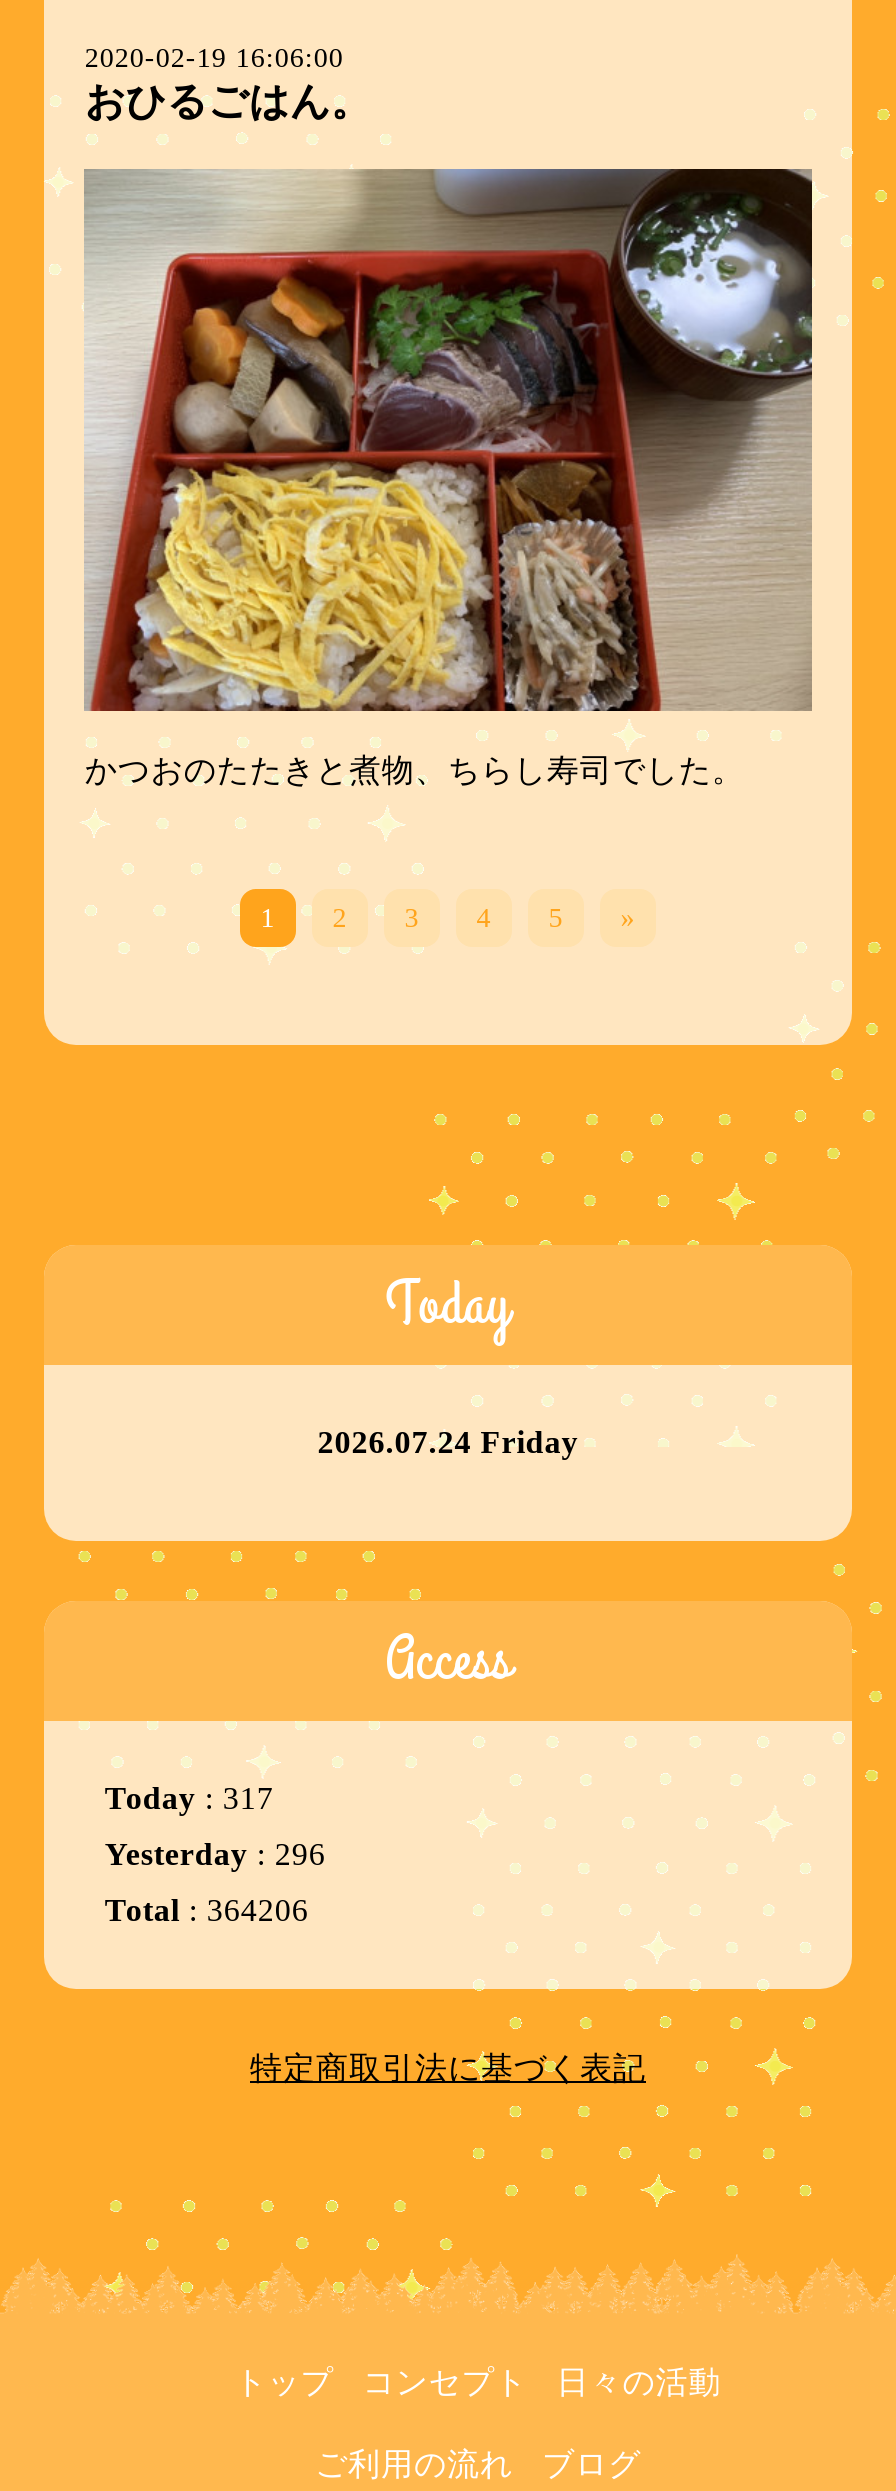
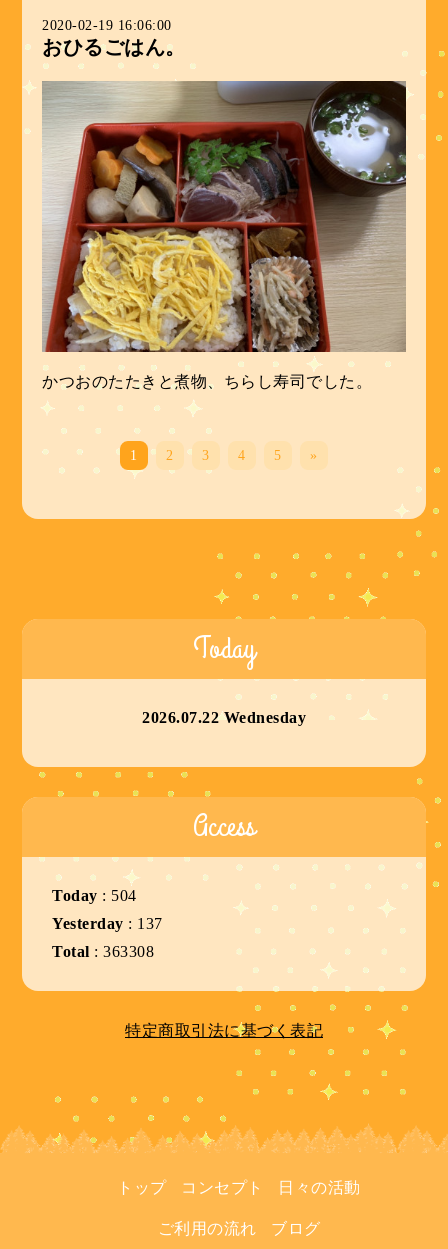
- 2026.07.24 Friday
+ 2026.07.22 Wednesday

- Today: 317
+ Today: 504

- Yesterday: 296
+ Yesterday: 137

- Total: 364206
+ Total: 363308
